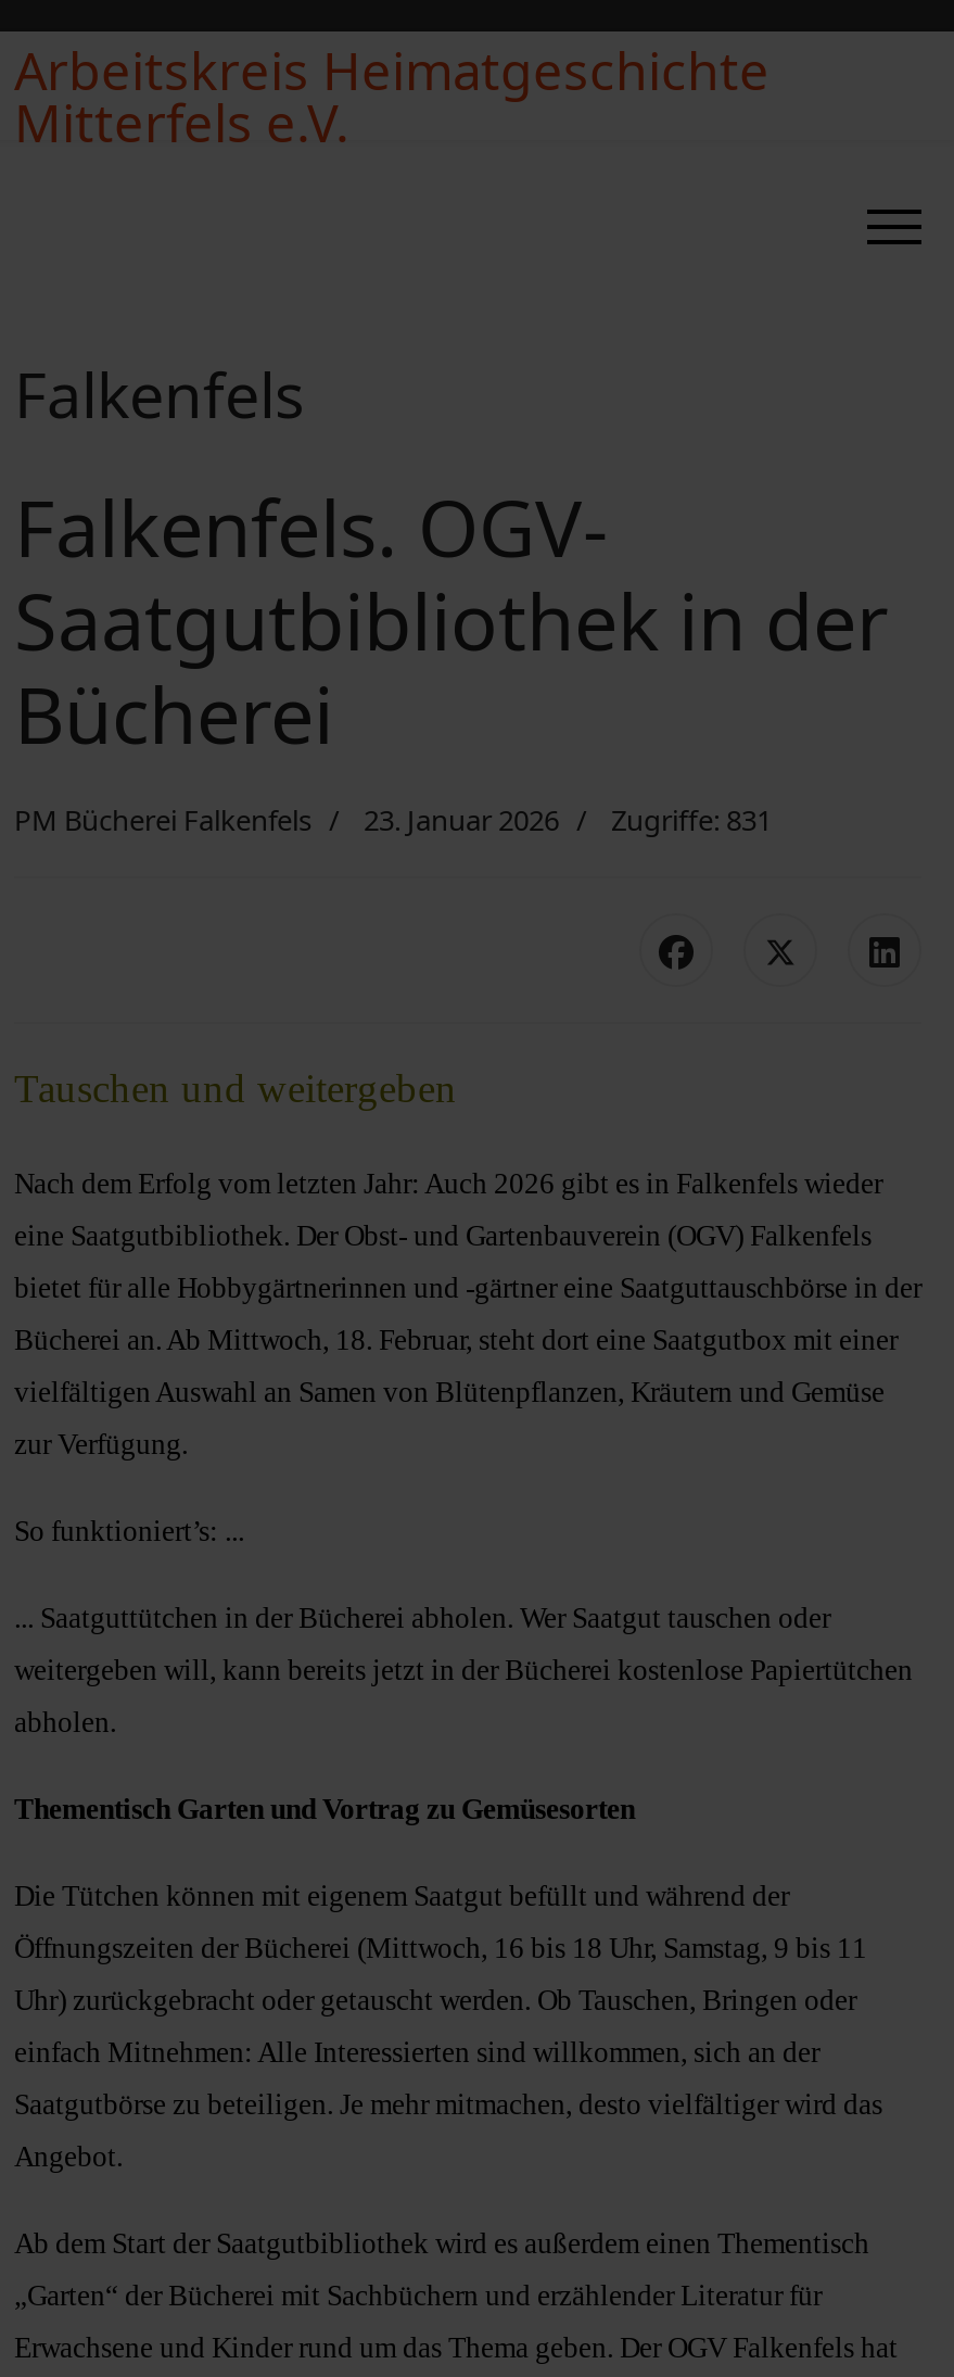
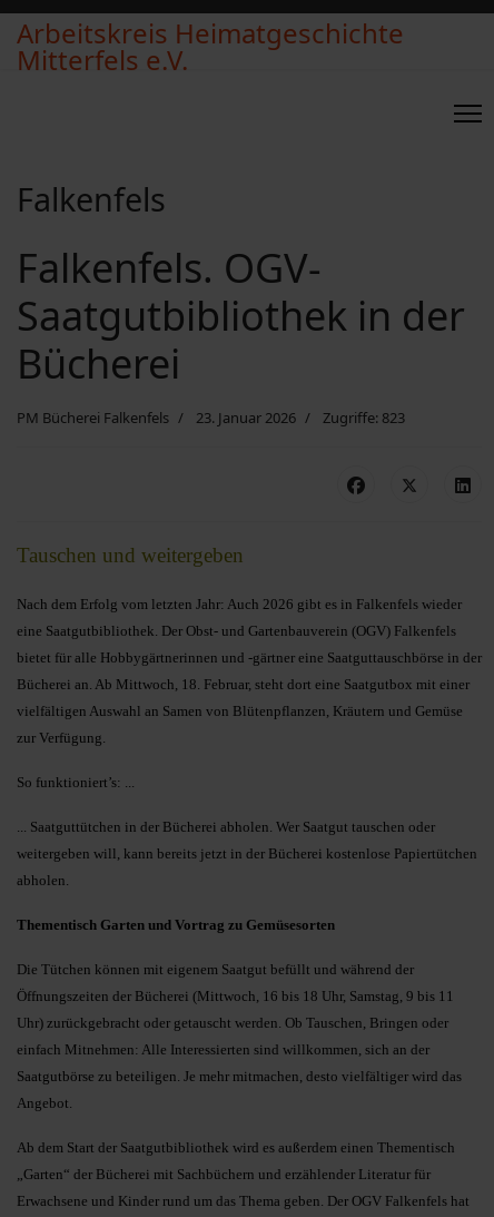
- PM Bücherei Falkenfels 23. Januar 2026 Zugriffe: 831
+ PM Bücherei Falkenfels 23. Januar 2026 Zugriffe: 823
